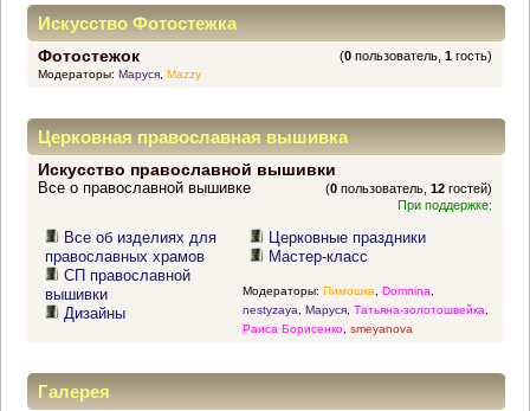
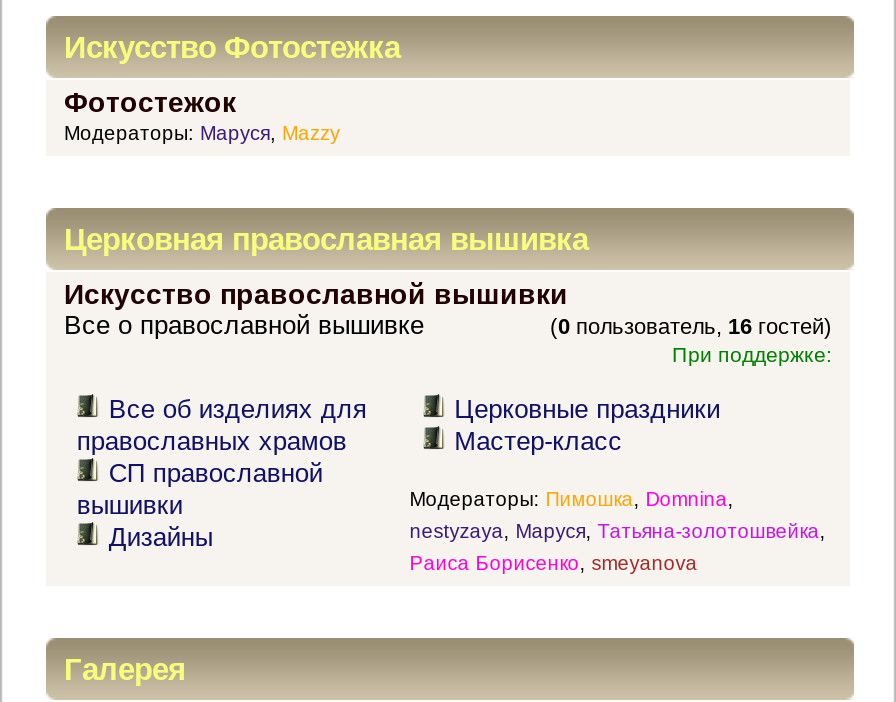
- (0 пользователь, 1 гость)

- (0 пользователь, 12 гостей)
+ (0 пользователь, 16 гостей)
